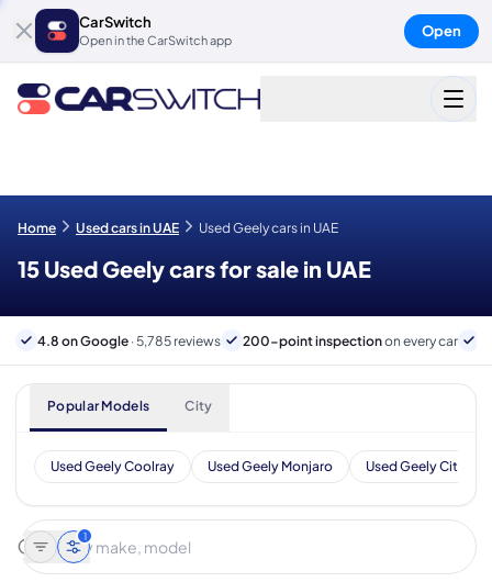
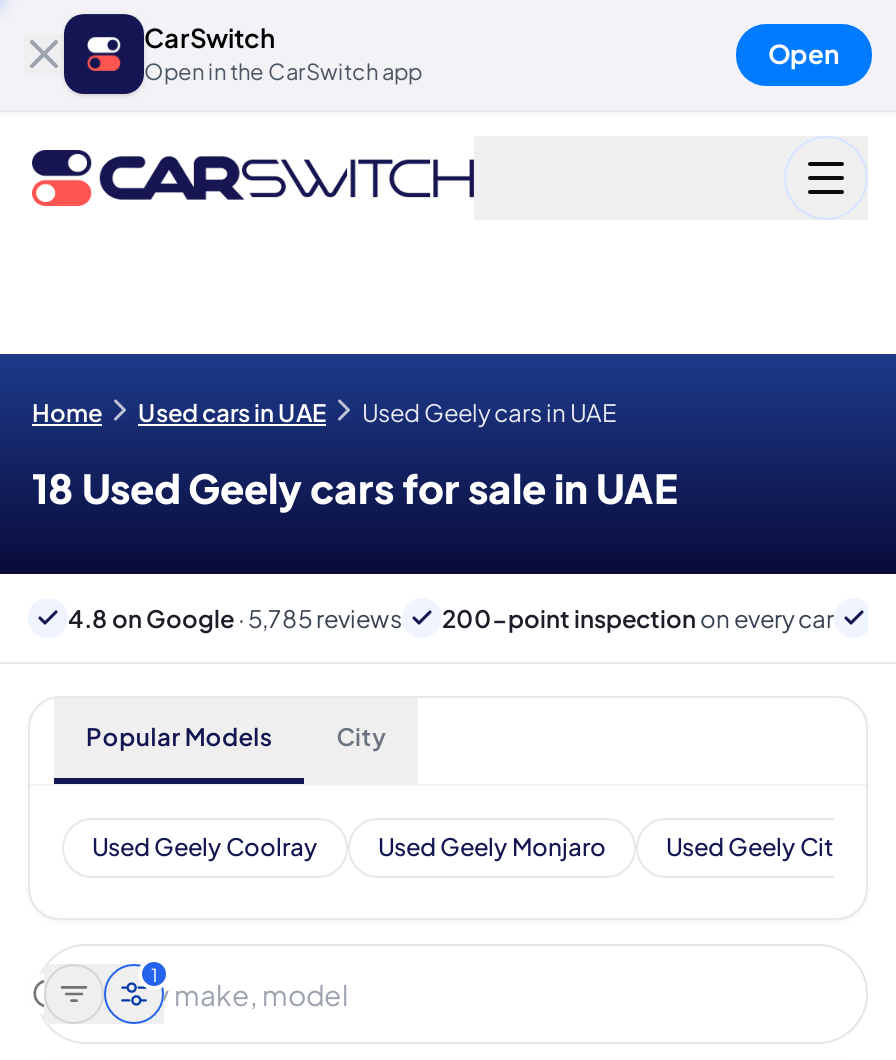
- 15 Used Geely cars for sale in UAE
+ 18 Used Geely cars for sale in UAE
